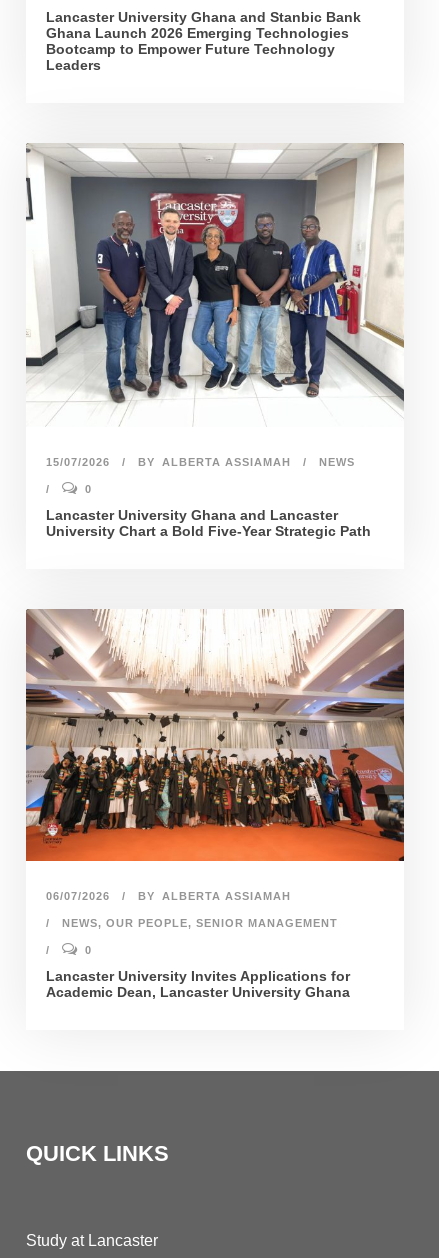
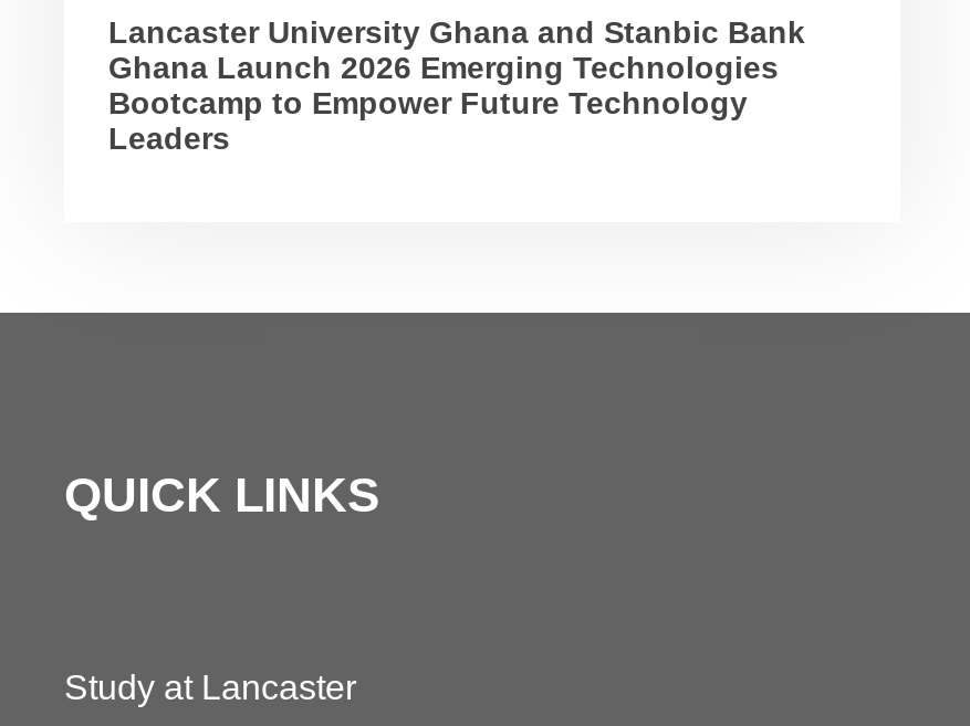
- [image]

- 15/07/2026
- BY ALBERTA ASSIAMAH
- NEWS
- 0
- Lancaster University Ghana and Lancaster
- University Chart a Bold Five-Year Strategic Path

- [image]
- 06/07/2026
- BY ALBERTA ASSIAMAH
- NEWS, OUR PEOPLE, SENIOR MANAGEMENT
- 0
- Lancaster University Invites Applications for
- Academic Dean, Lancaster University Ghana
